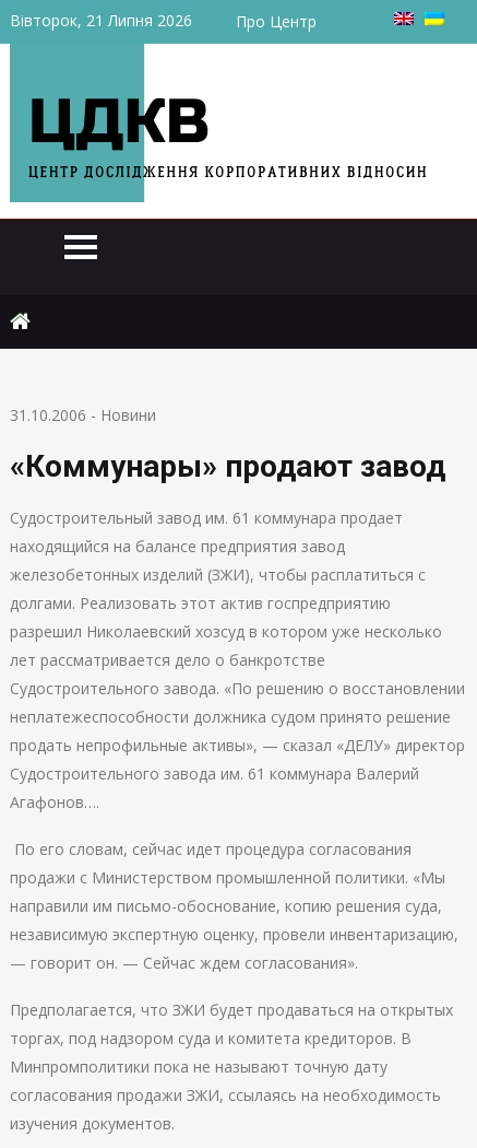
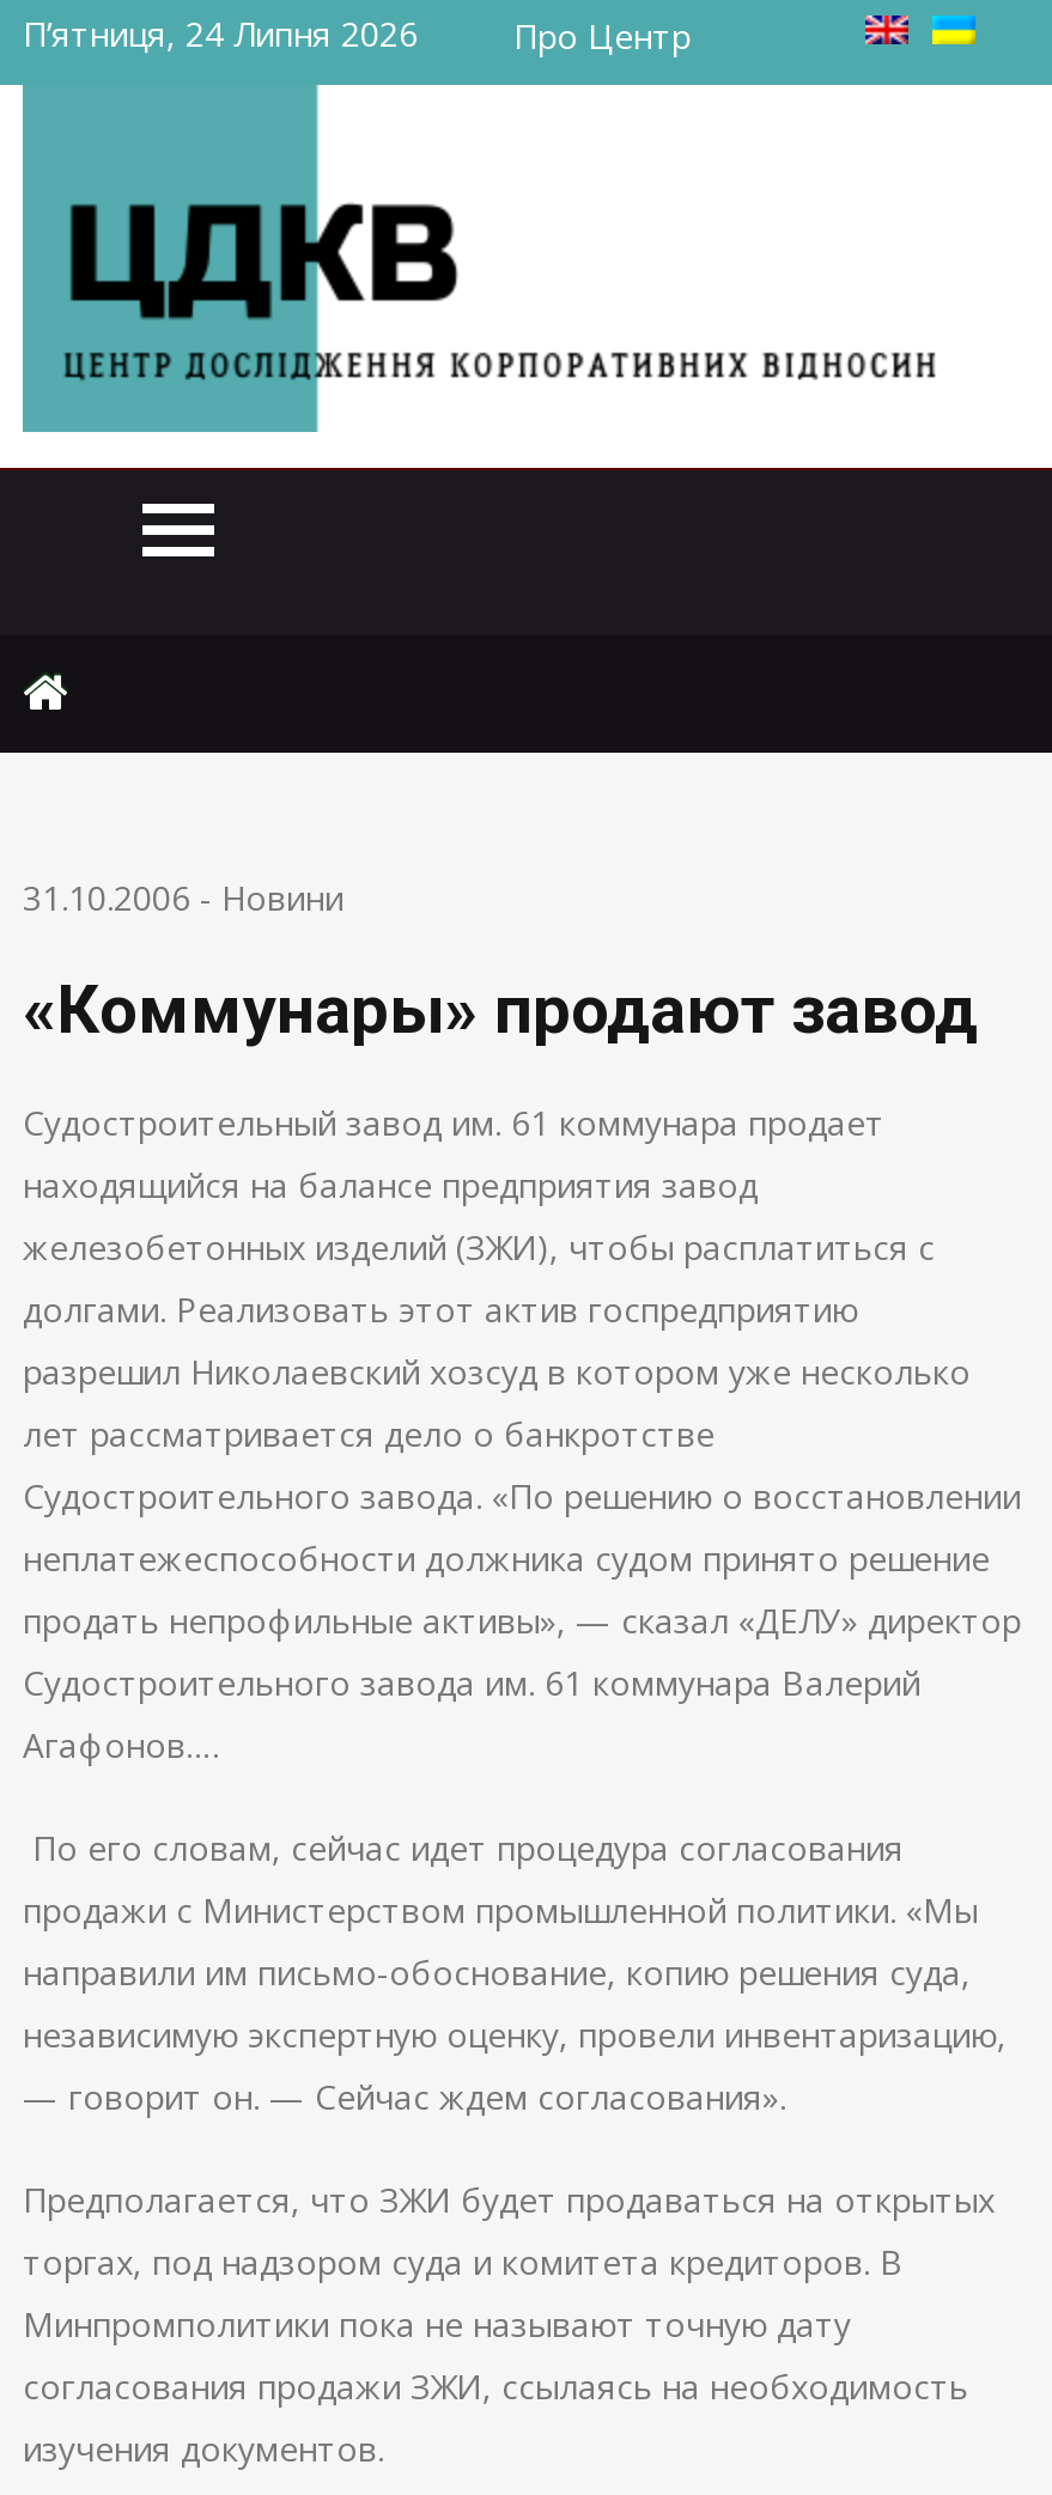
- Вівторок, 21 Липня 2026
+ П’ятниця, 24 Липня 2026
